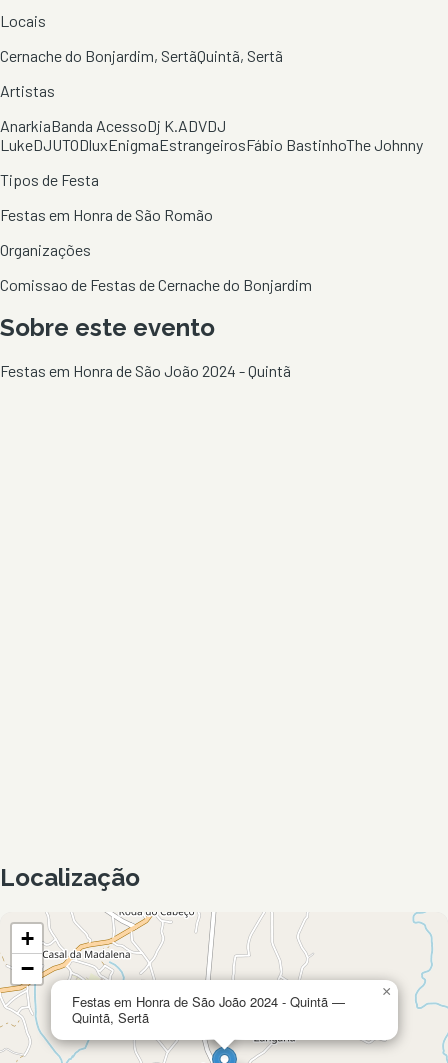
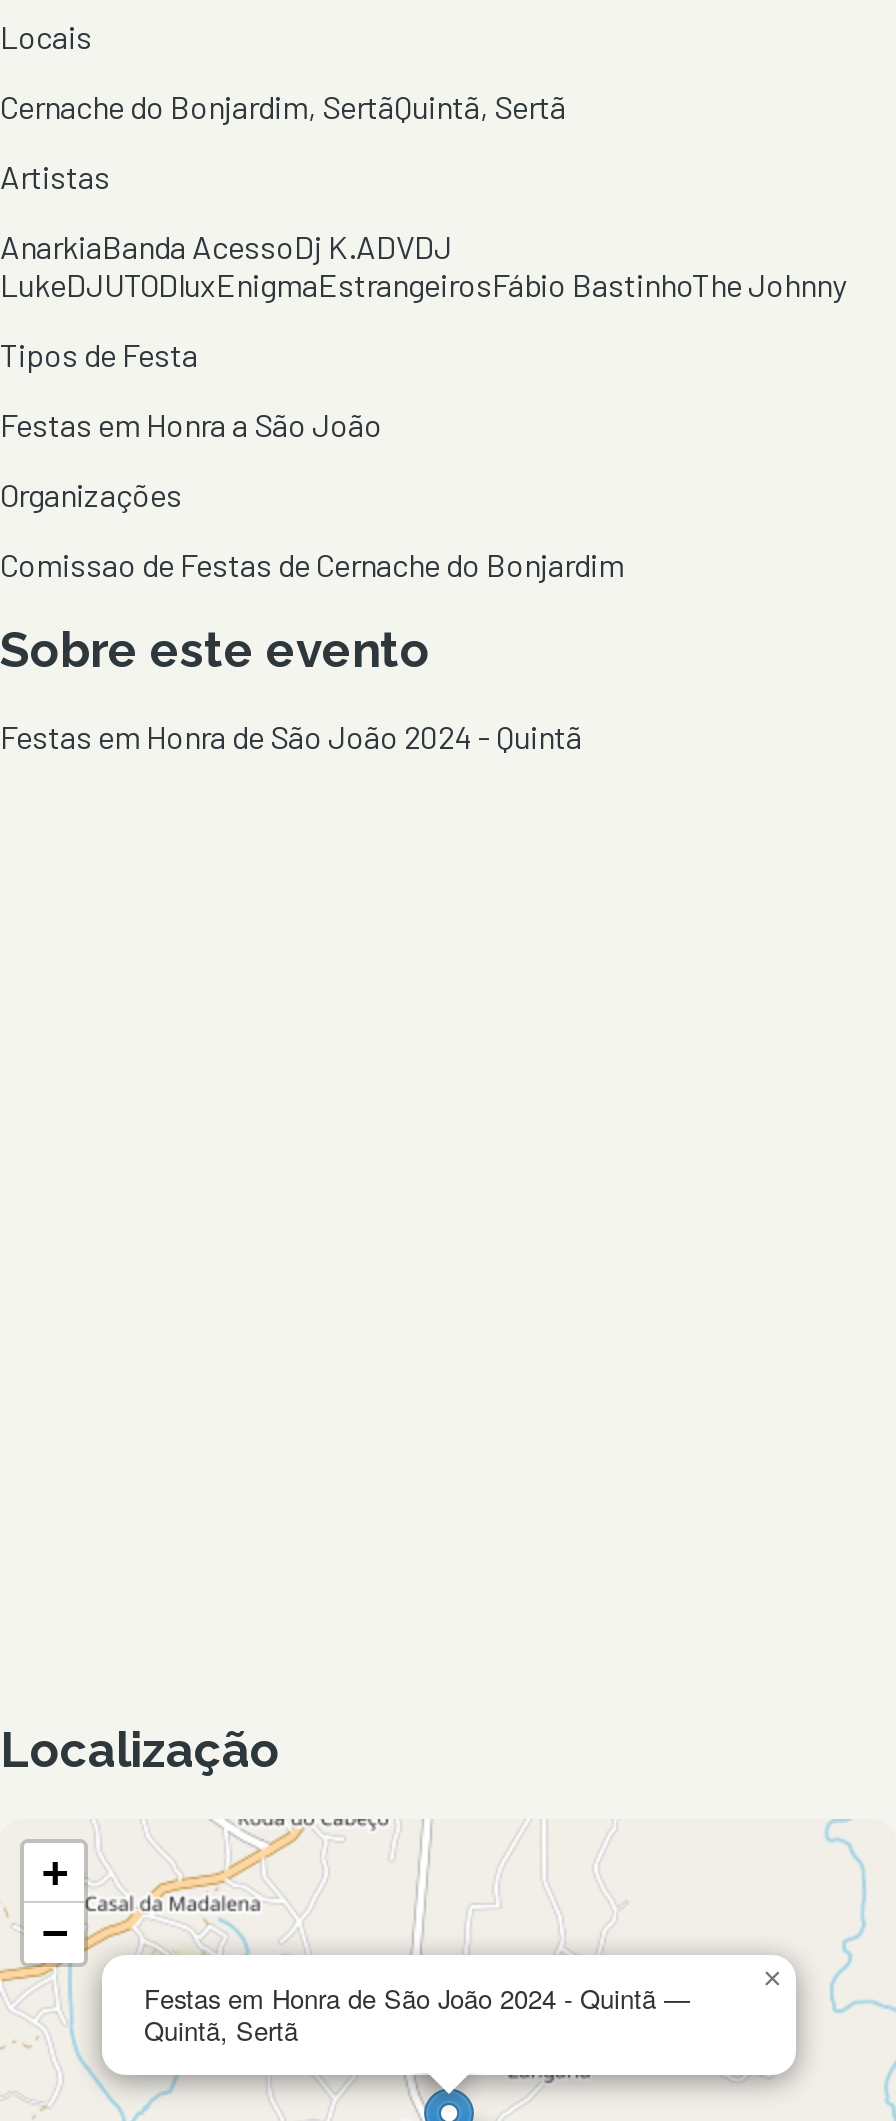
- Festas em Honra de São Romão
+ Festas em Honra a São João
